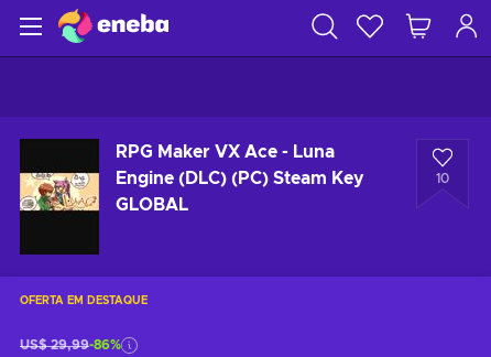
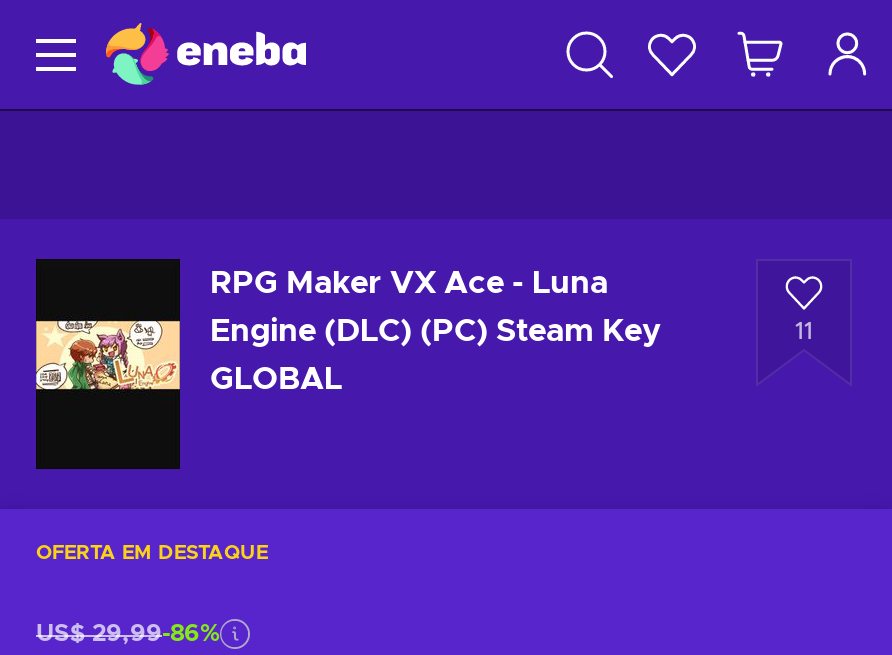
- 10
+ 11
